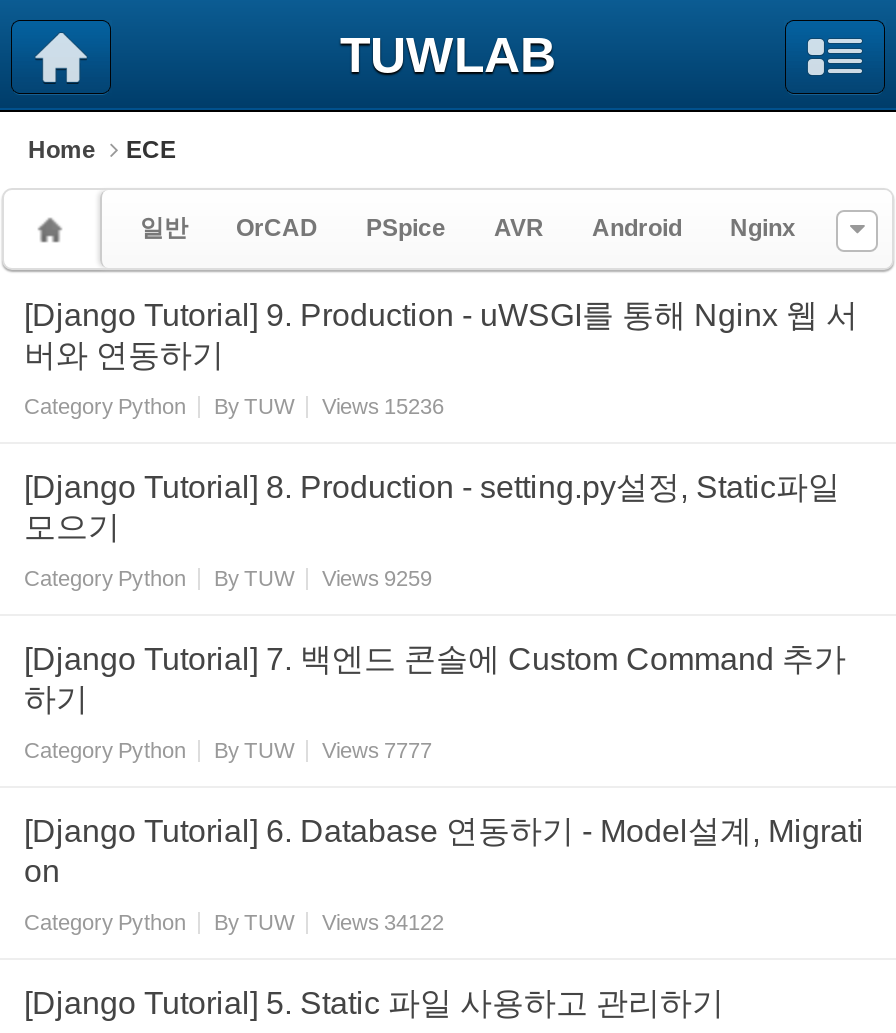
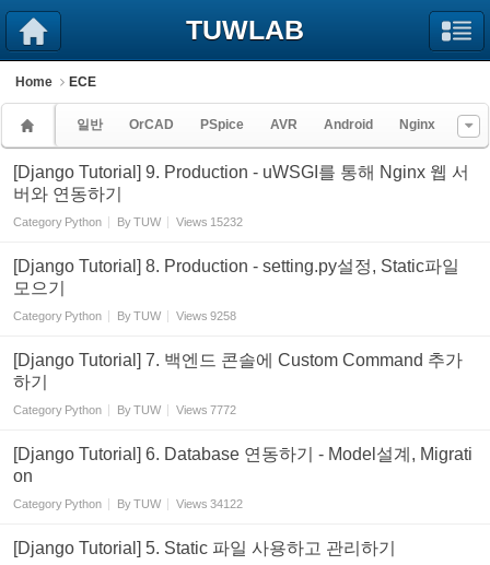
- Category Python By TUW Views 15236
+ Category Python By TUW Views 15232

- Category Python By TUW Views 9259
+ Category Python By TUW Views 9258

- Category Python By TUW Views 7777
+ Category Python By TUW Views 7772
